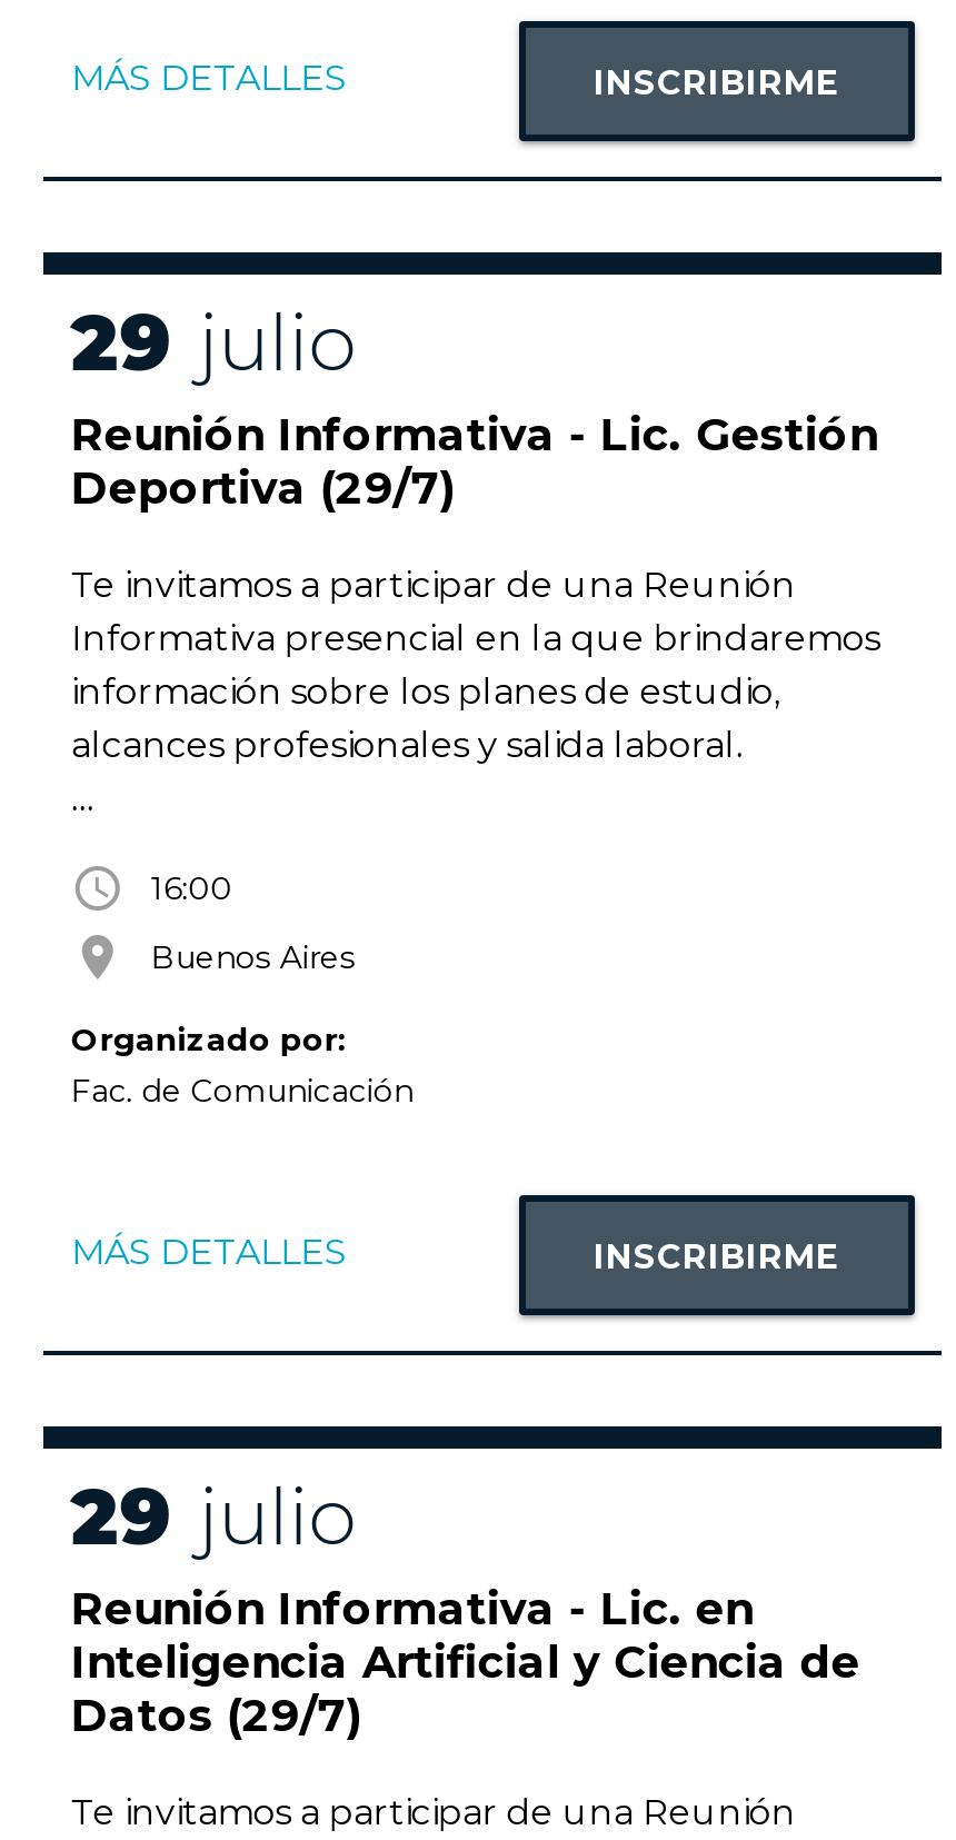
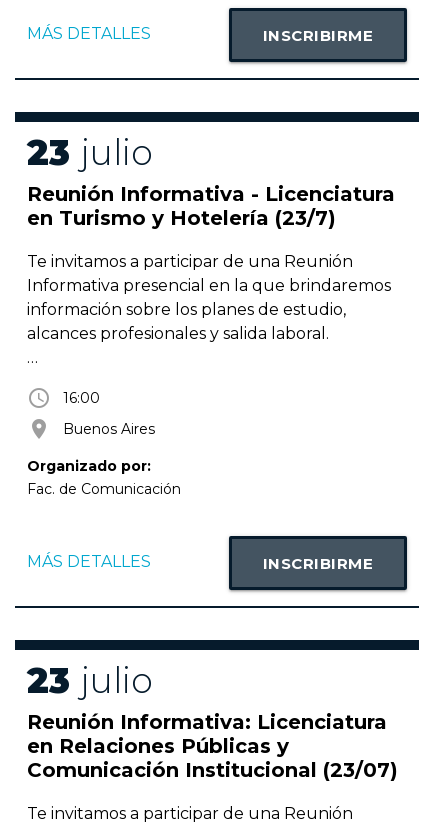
- 29 julio
- Reunión Informativa - Lic. Gestión
- Deportiva (29/7)
+ 23 julio
+ Reunión Informativa - Licenciatura
+ en Turismo y Hotelería (23/7)

- 29 julio
- Reunión Informativa - Lic. en
- Inteligencia Artificial y Ciencia de
- Datos (29/7)
+ 23 julio
+ Reunión Informativa: Licenciatura
+ en Relaciones Públicas y
+ Comunicación Institucional (23/07)
